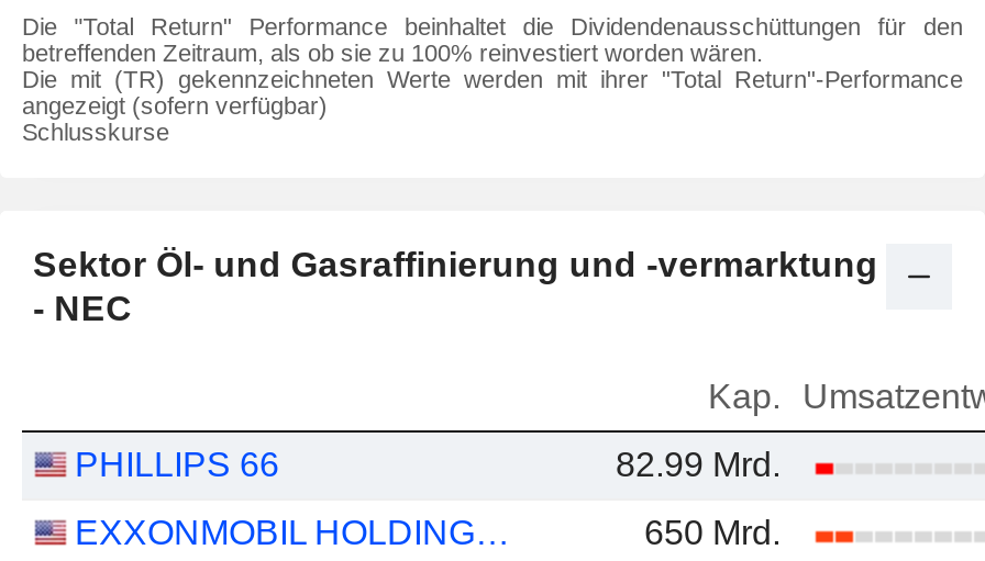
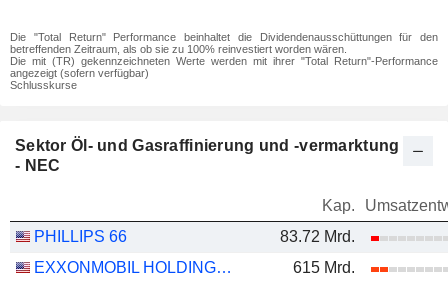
- 82.99 Mrd.
+ 83.72 Mrd.

- 650 Mrd.
+ 615 Mrd.
